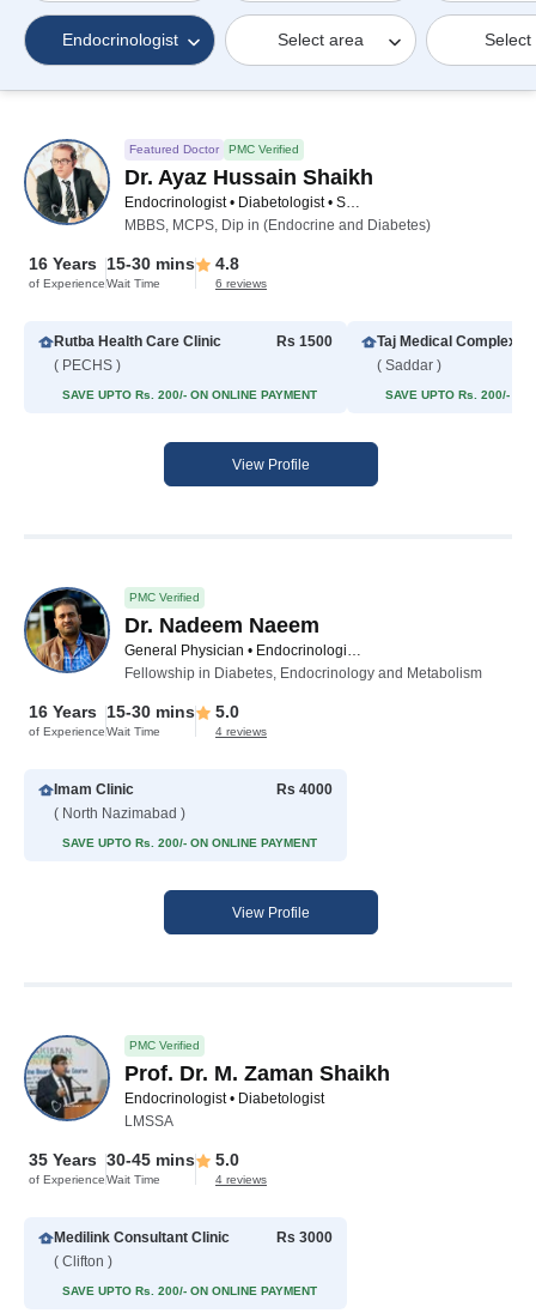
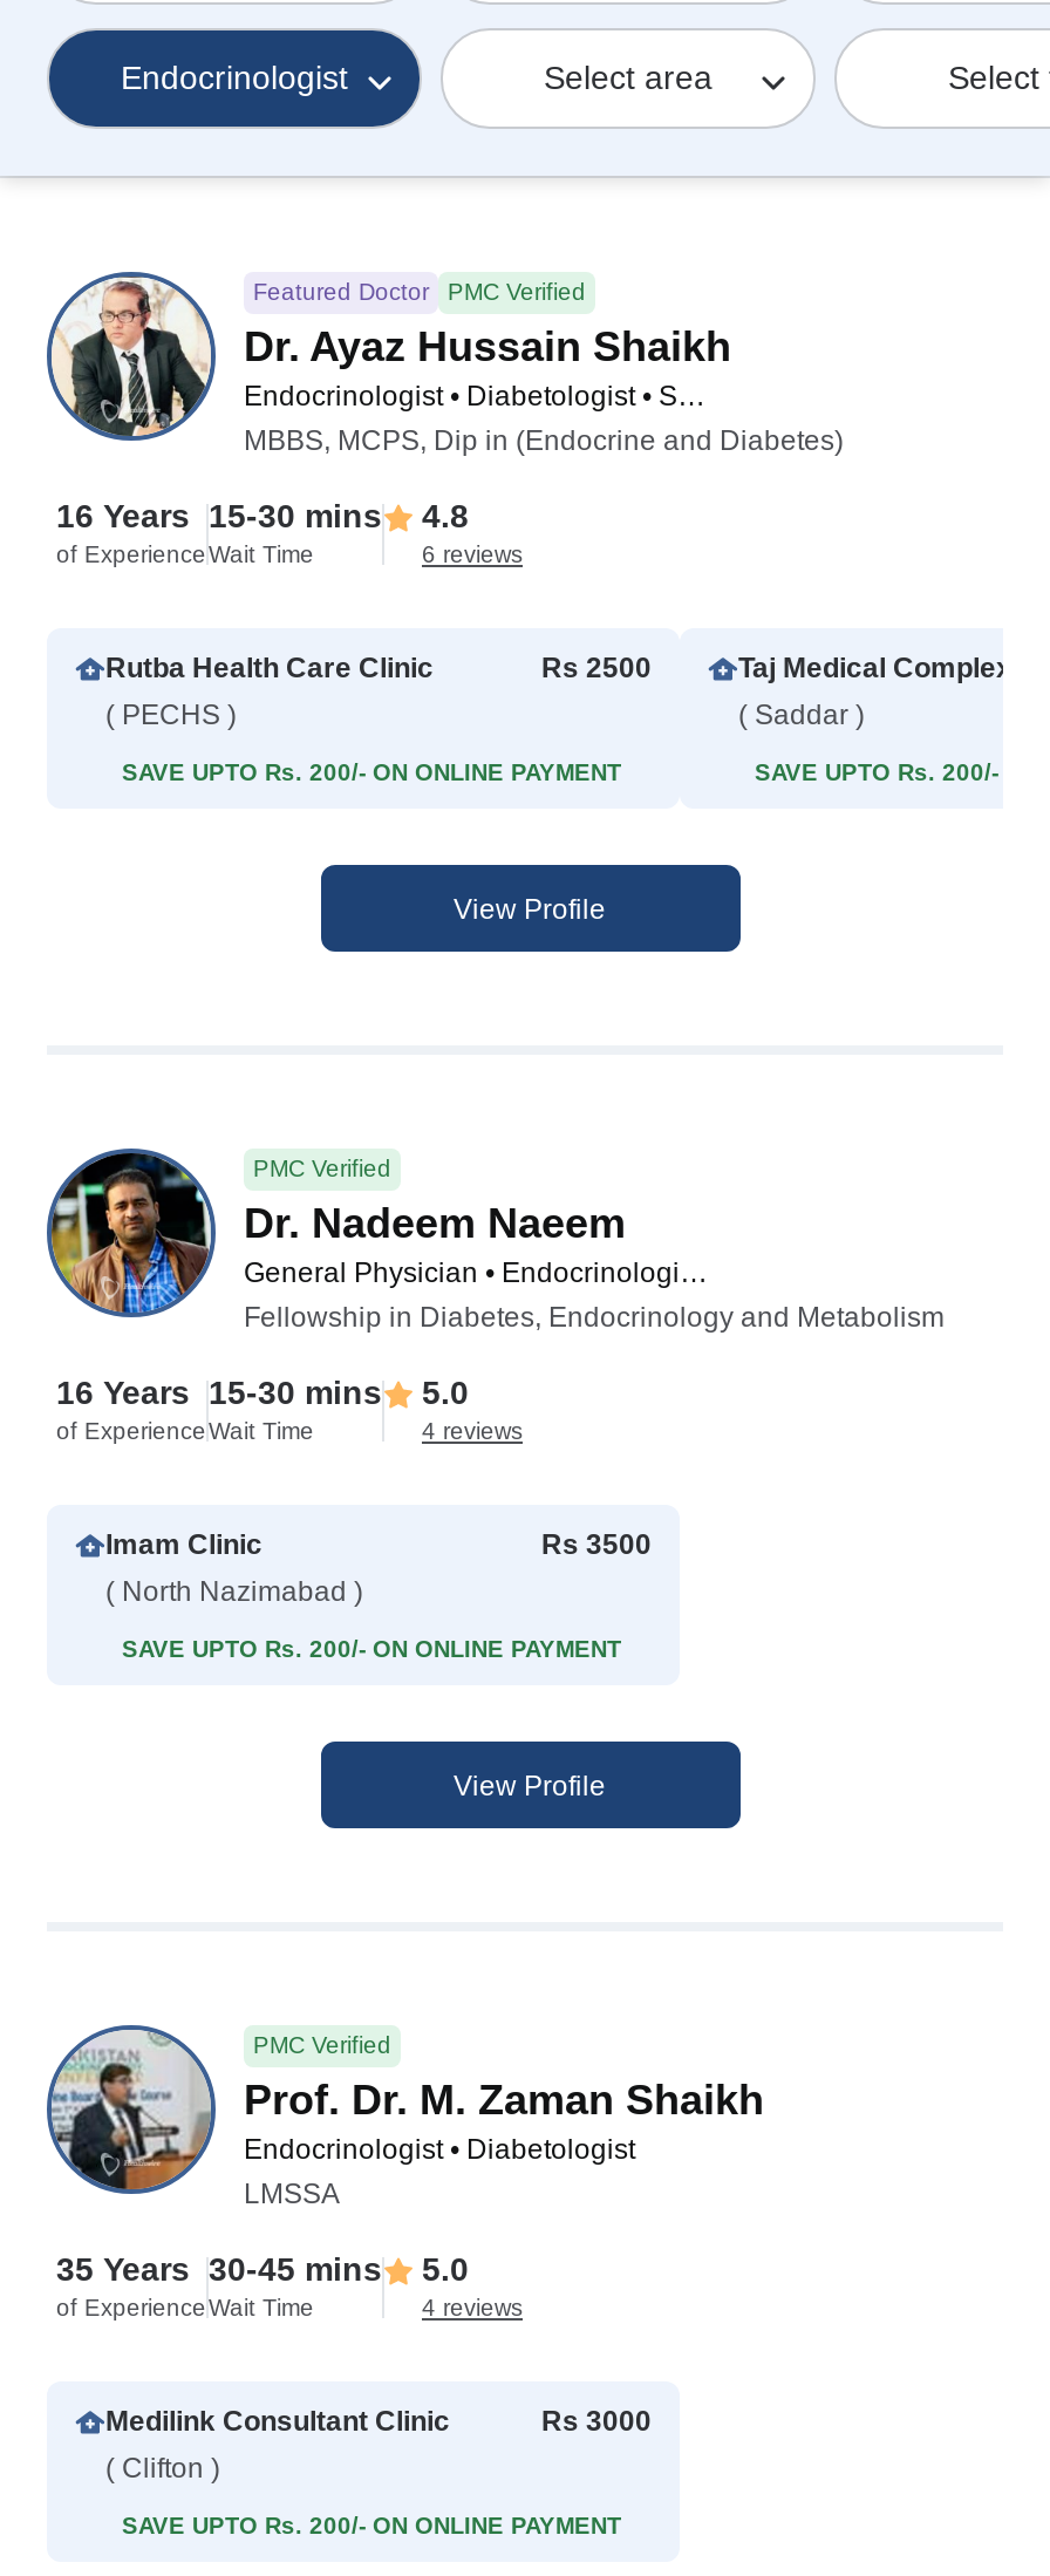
- Rs 1500
+ Rs 2500

- Rs 4000
+ Rs 3500
